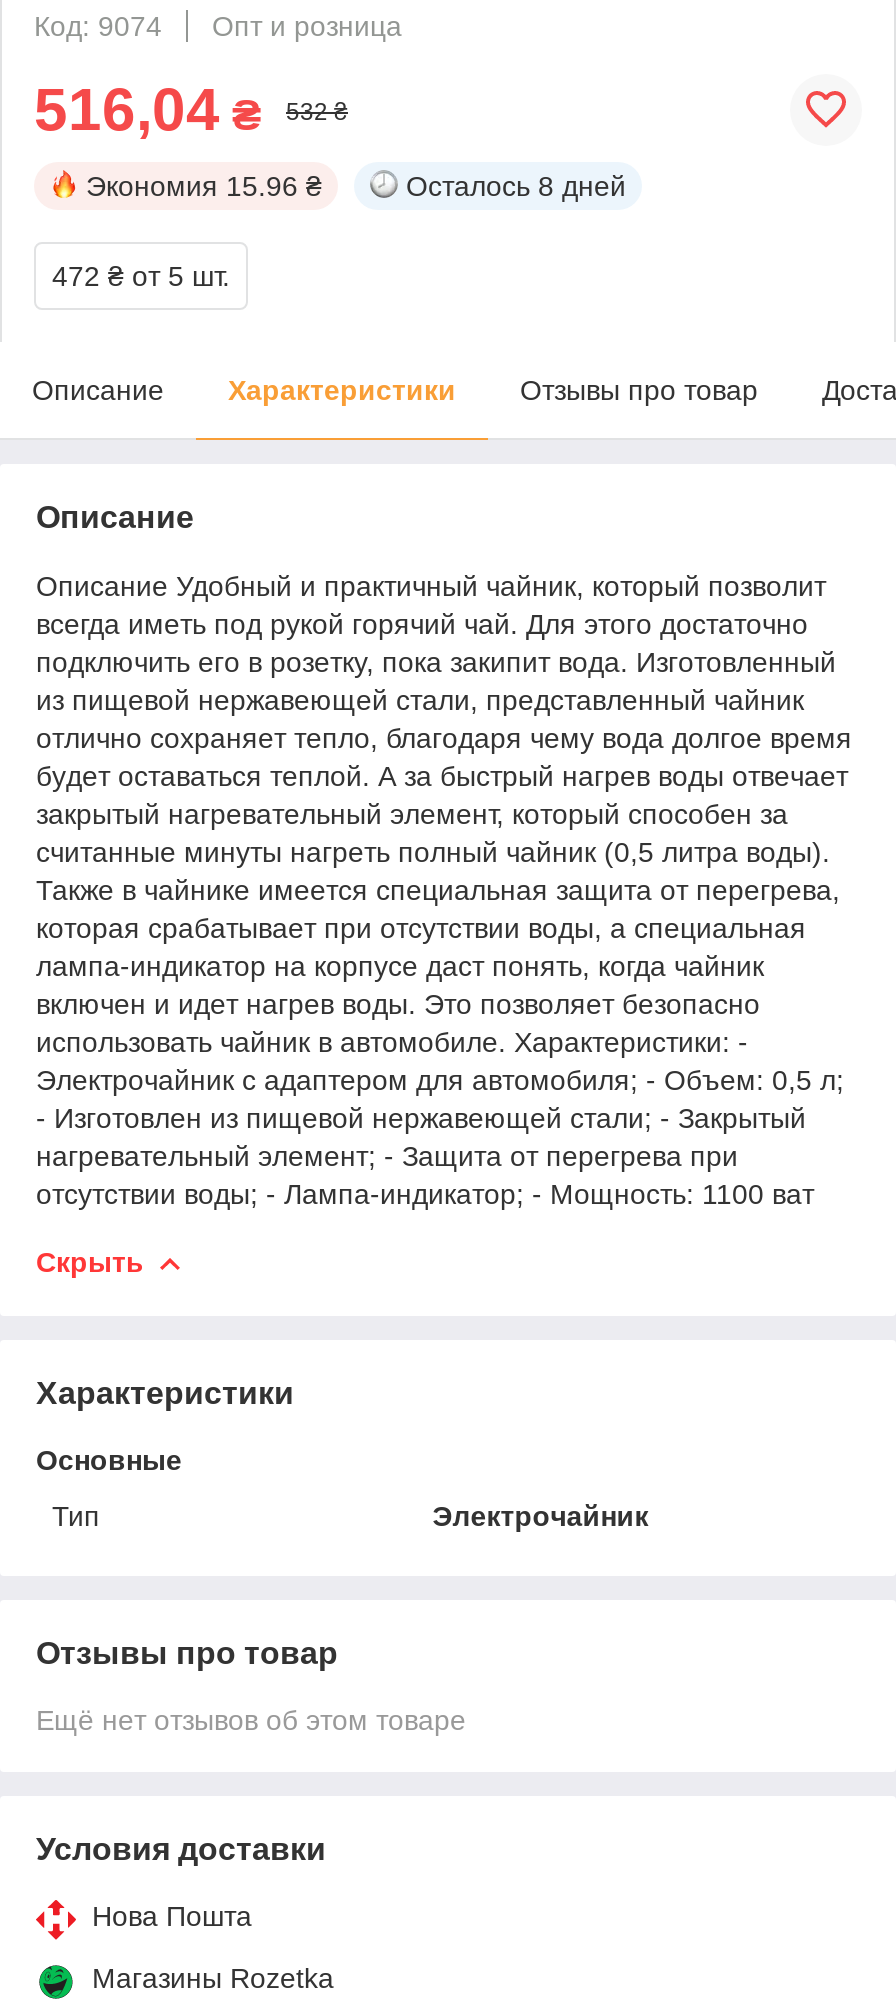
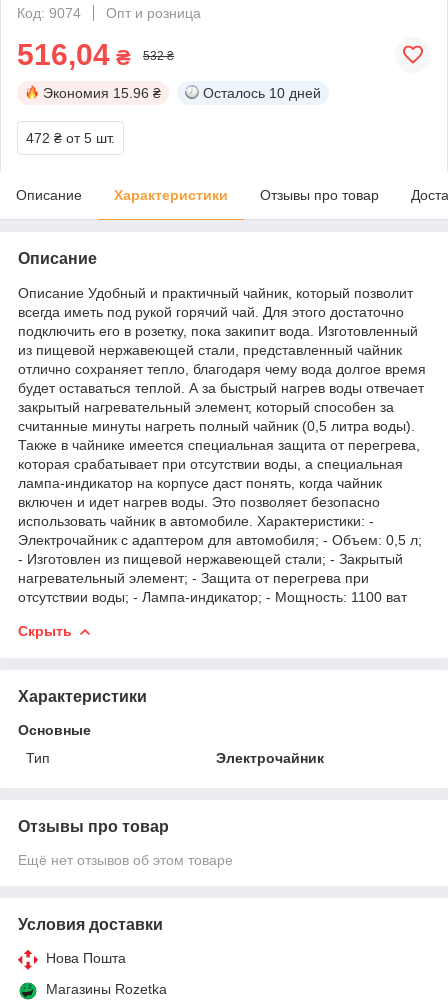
- Осталось 8 дней
+ Осталось 10 дней
